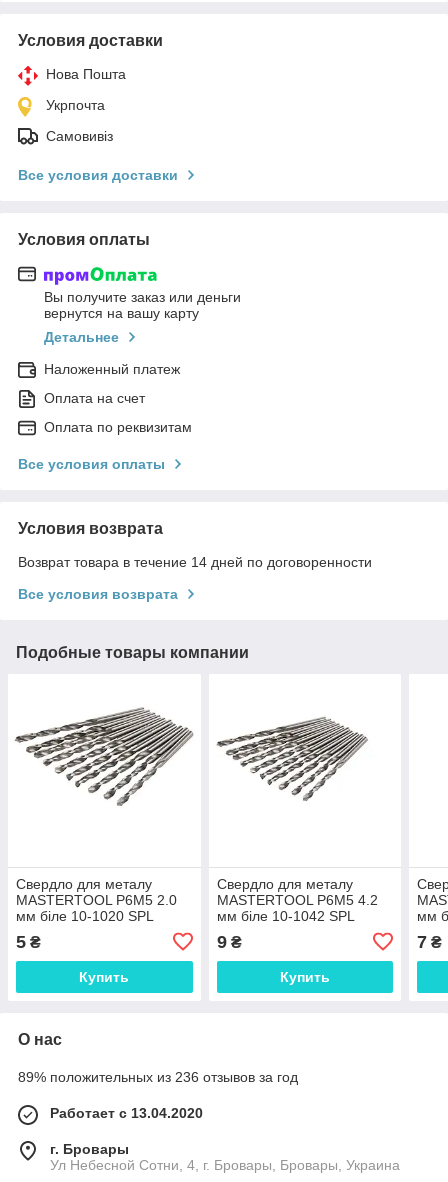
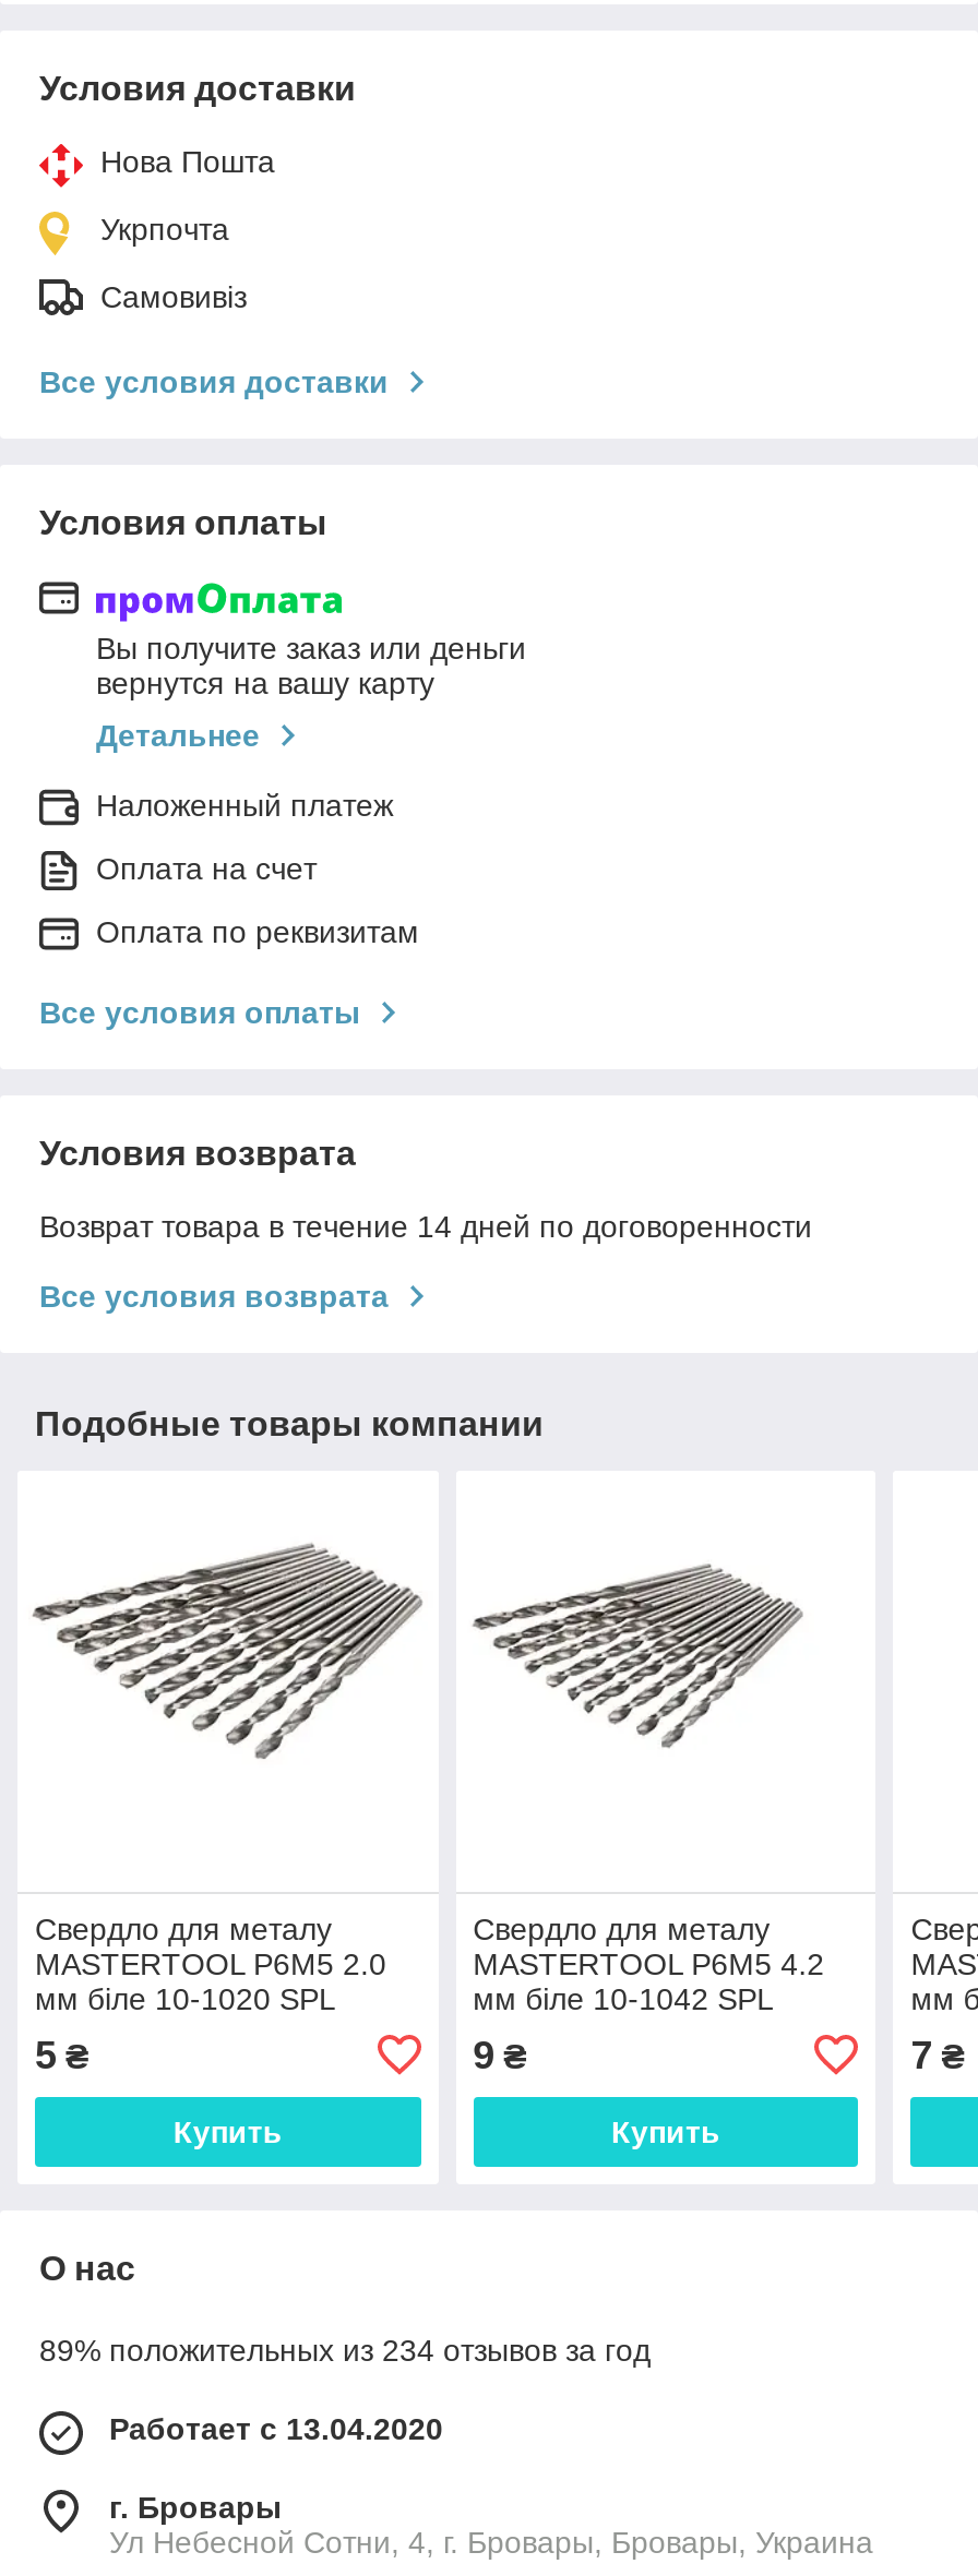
- 89% положительных из 236 отзывов за год
+ 89% положительных из 234 отзывов за год
